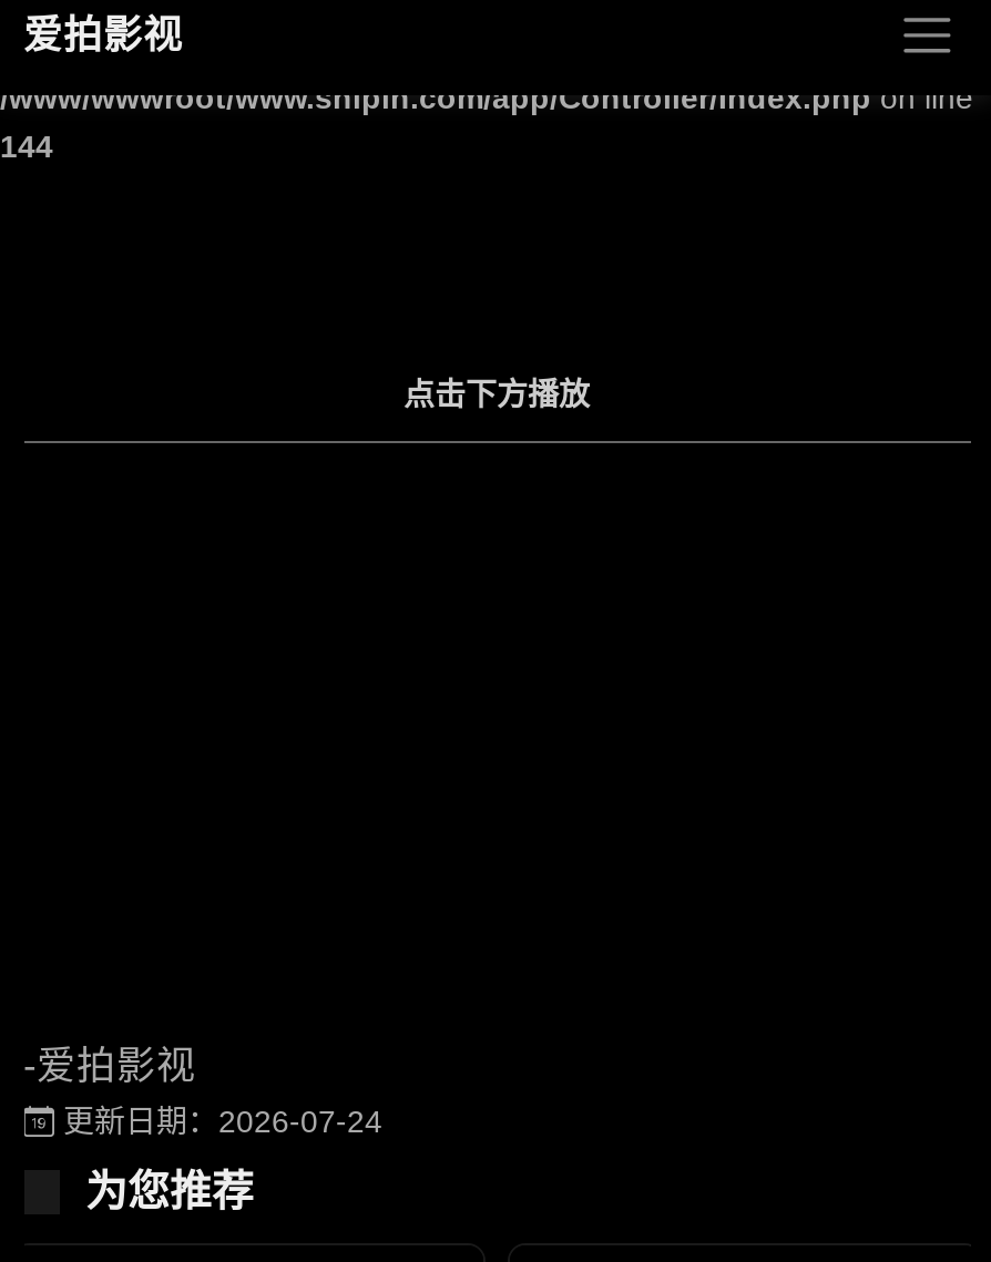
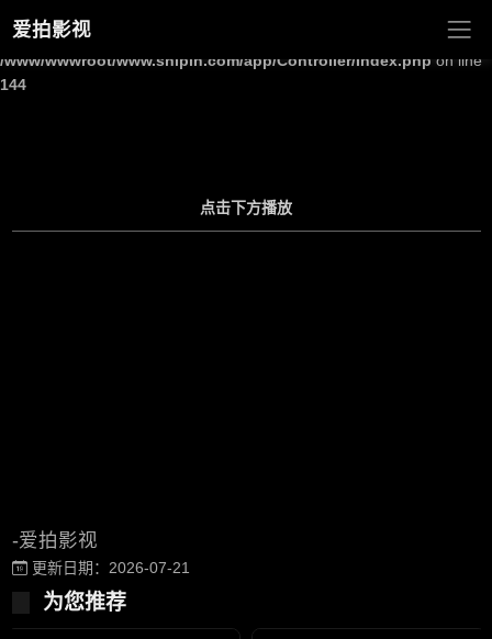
- 更新日期：2026-07-24
+ 更新日期：2026-07-21
